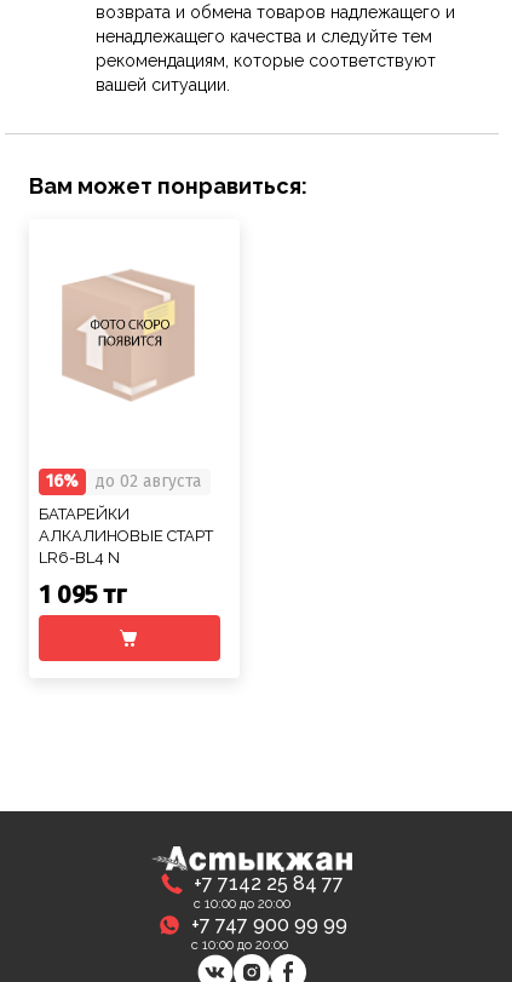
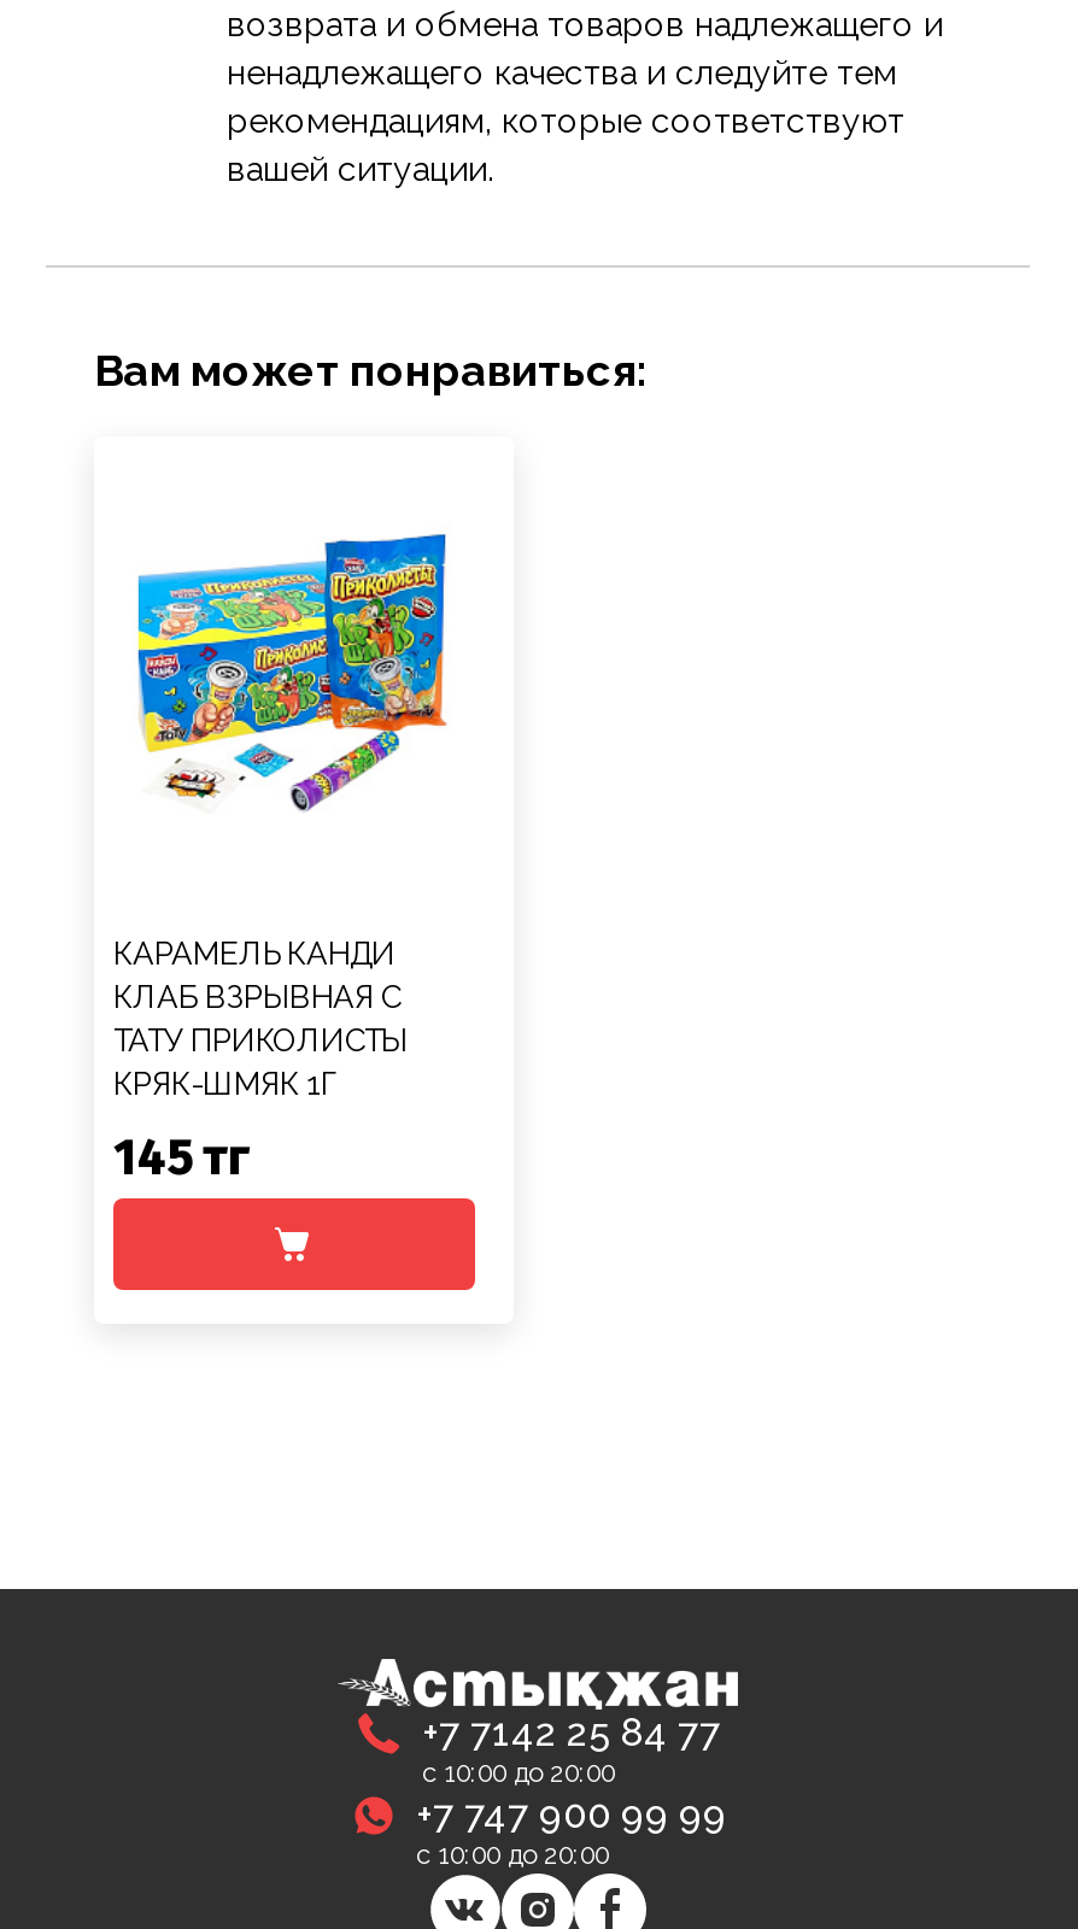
- [image]
+ [image]

- 16%
- до 02 августа
- БАТАРЕЙКИ
- АЛКАЛИНОВЫЕ СТАРТ
- LR6-BL4 N
- 1 095 тг
+ КАРАМЕЛЬ КАНДИ
+ КЛАБ ВЗРЫВНАЯ С
+ ТАТУ ПРИКОЛИСТЫ
+ КРЯК-ШМЯК 1Г
+ 145 тг
